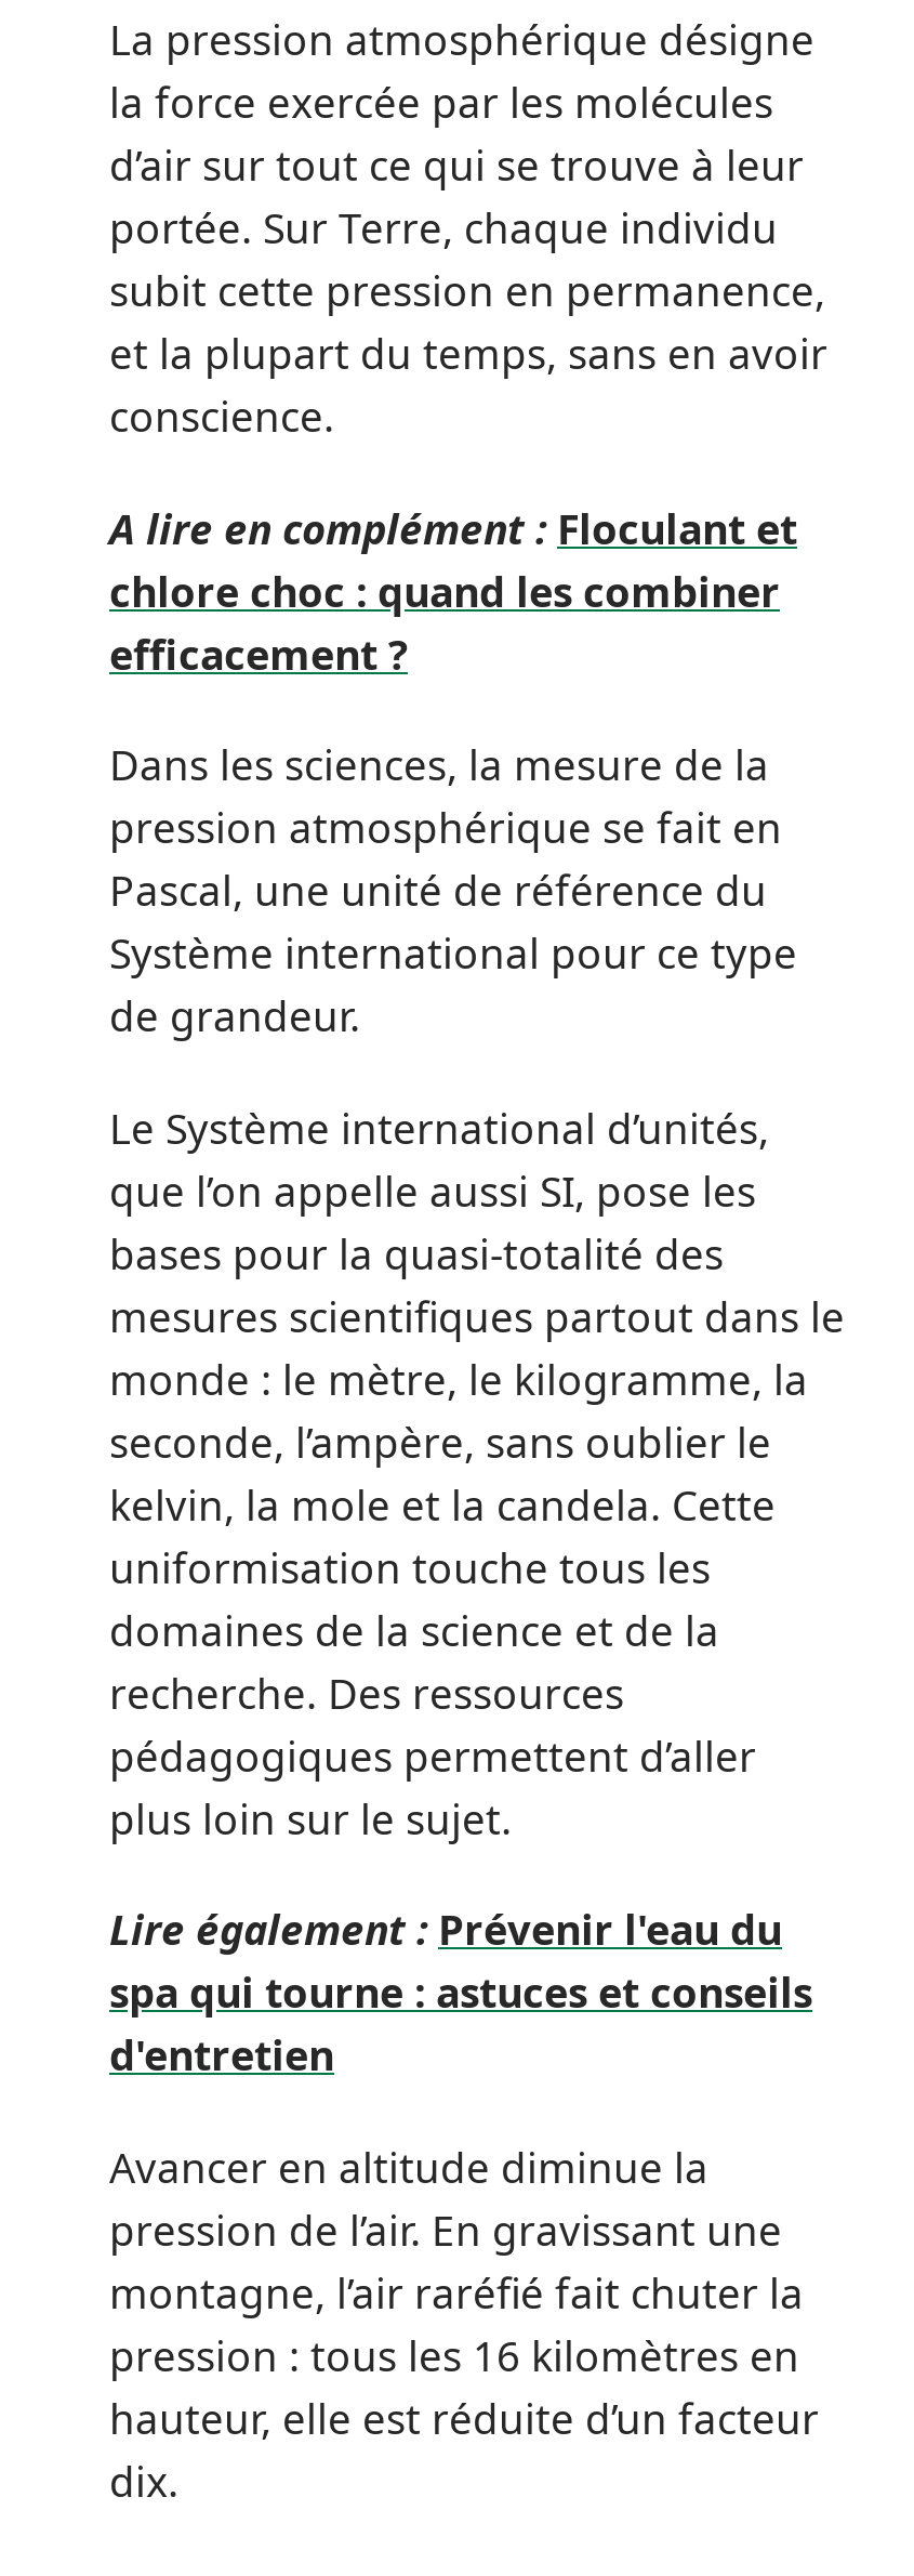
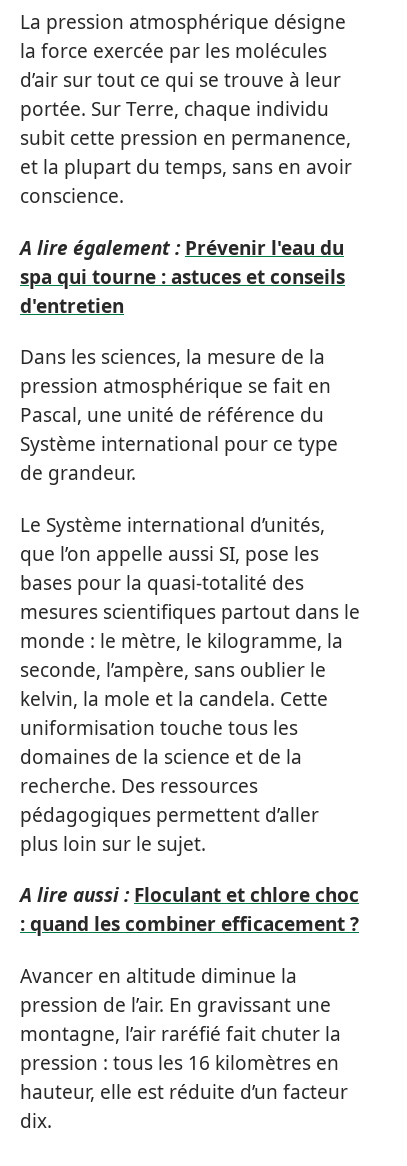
- A lire en complément : Floculant et
- chlore choc : quand les combiner
- efficacement ?
+ A lire également : Prévenir l'eau du

- Lire également : Prévenir l'eau du
+ A lire aussi : Floculant et chlore choc
+ : quand les combiner efficacement ?

moved up: spa qui tourne : astuces et conseils | d'entretien
